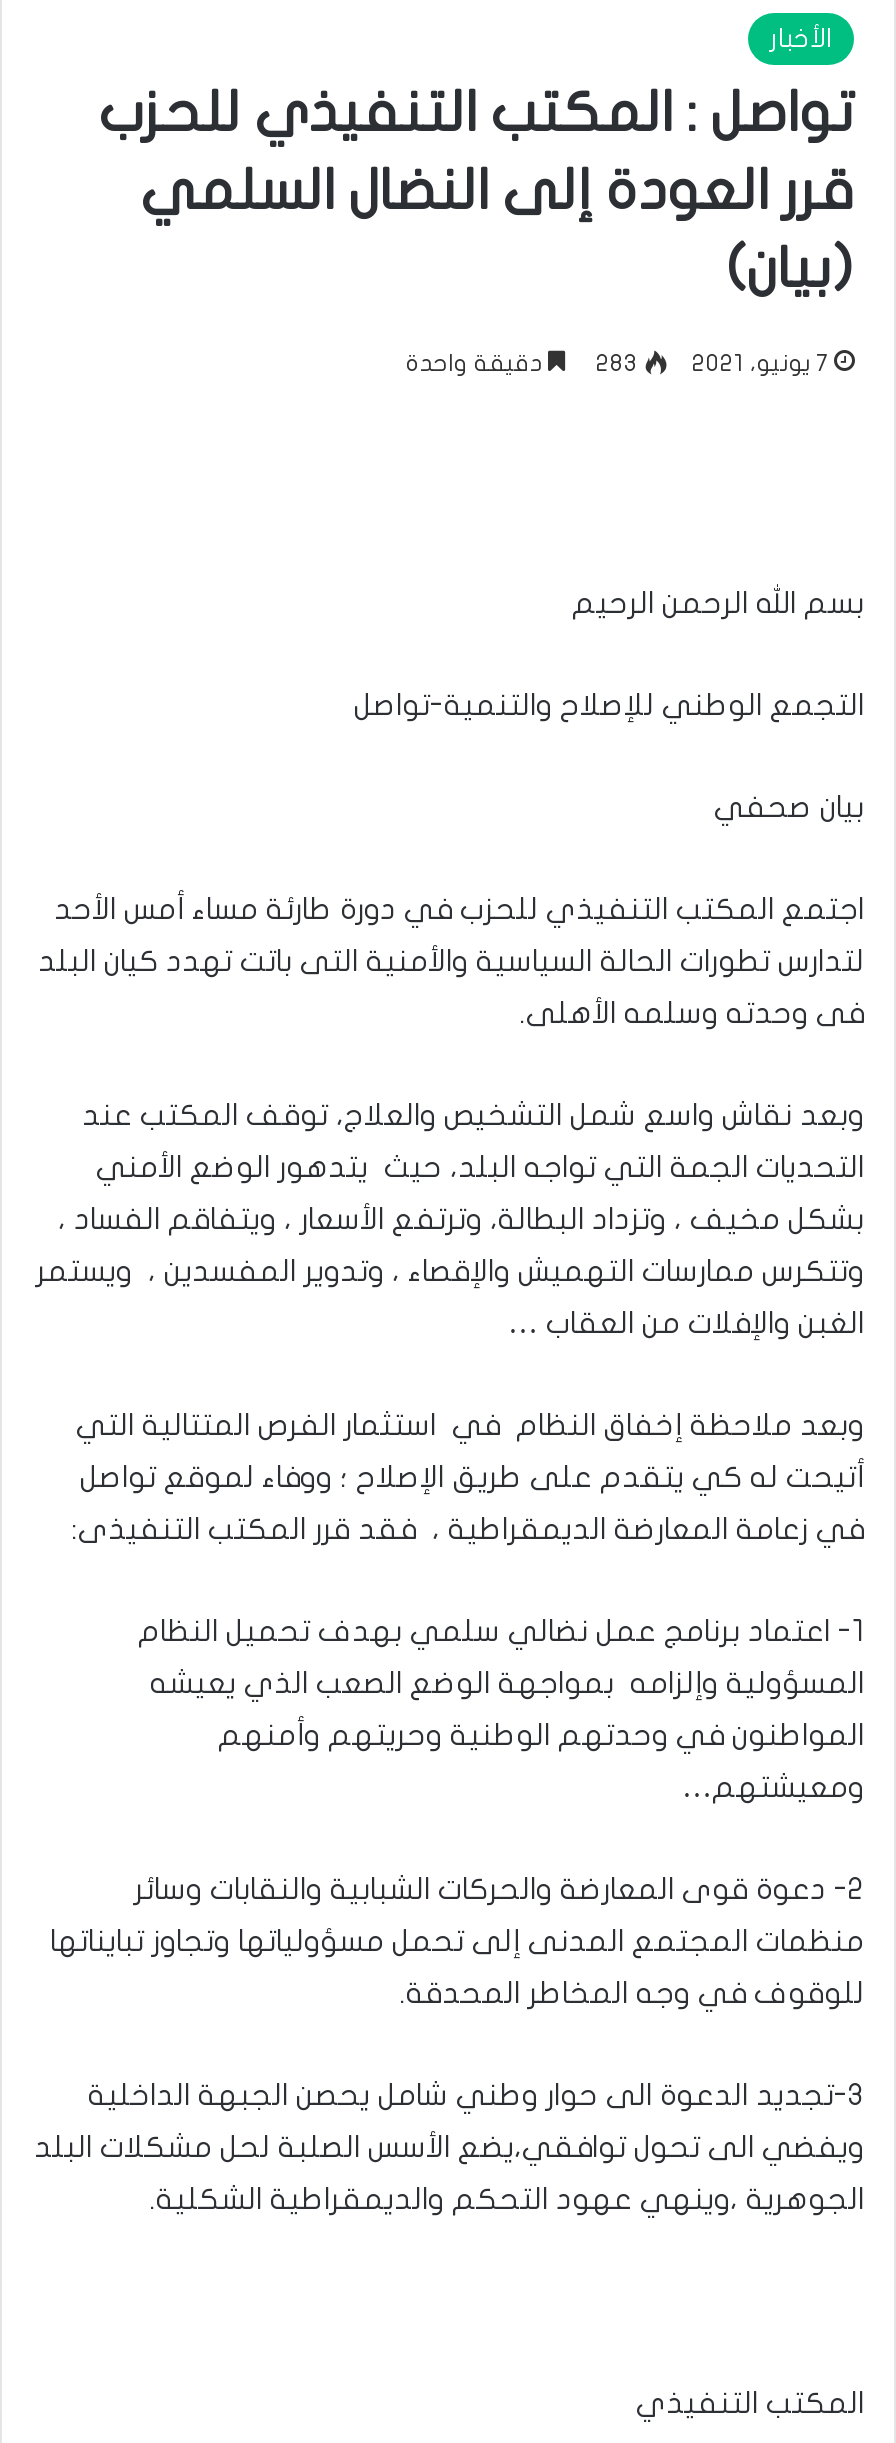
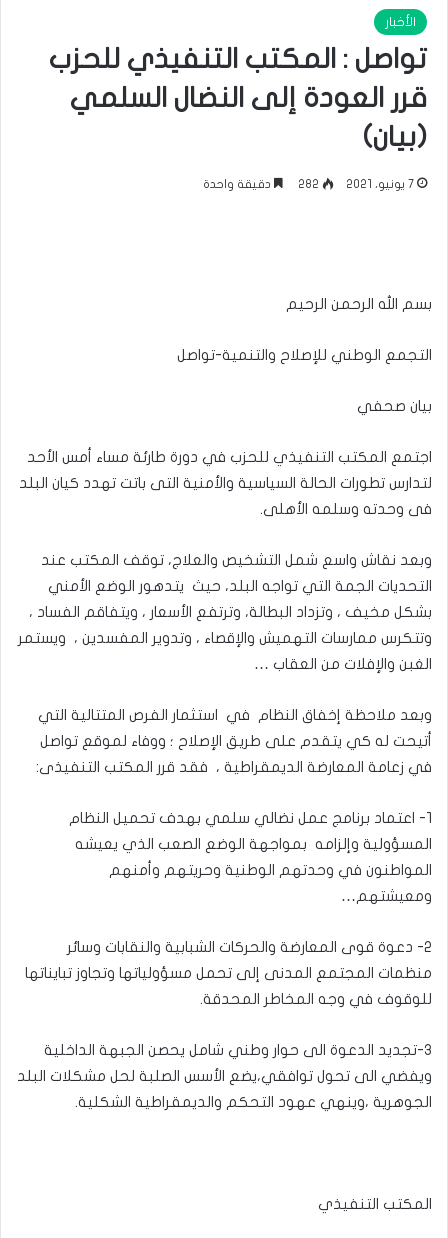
- 283 دقيقة واحدة
+ 282 دقيقة واحدة
